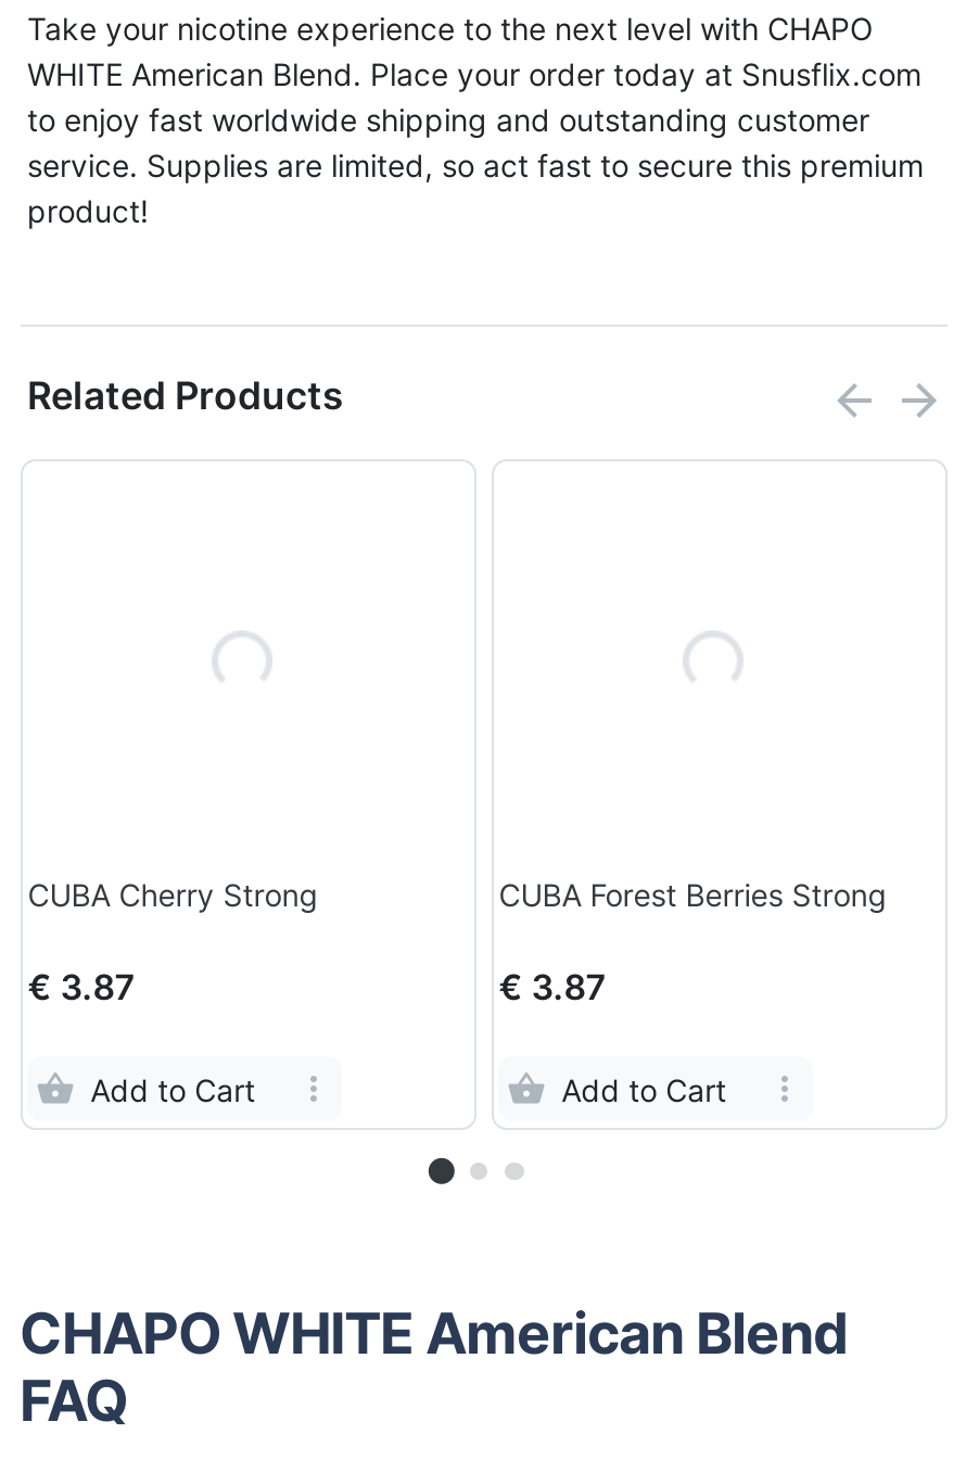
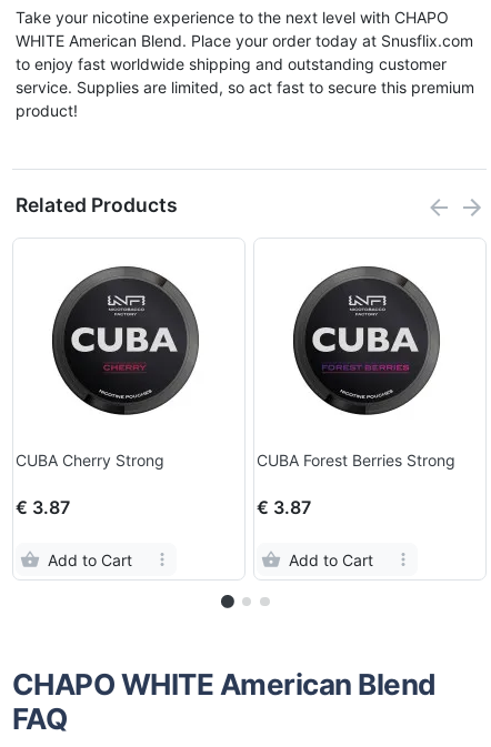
+ [image]

+ [image]
